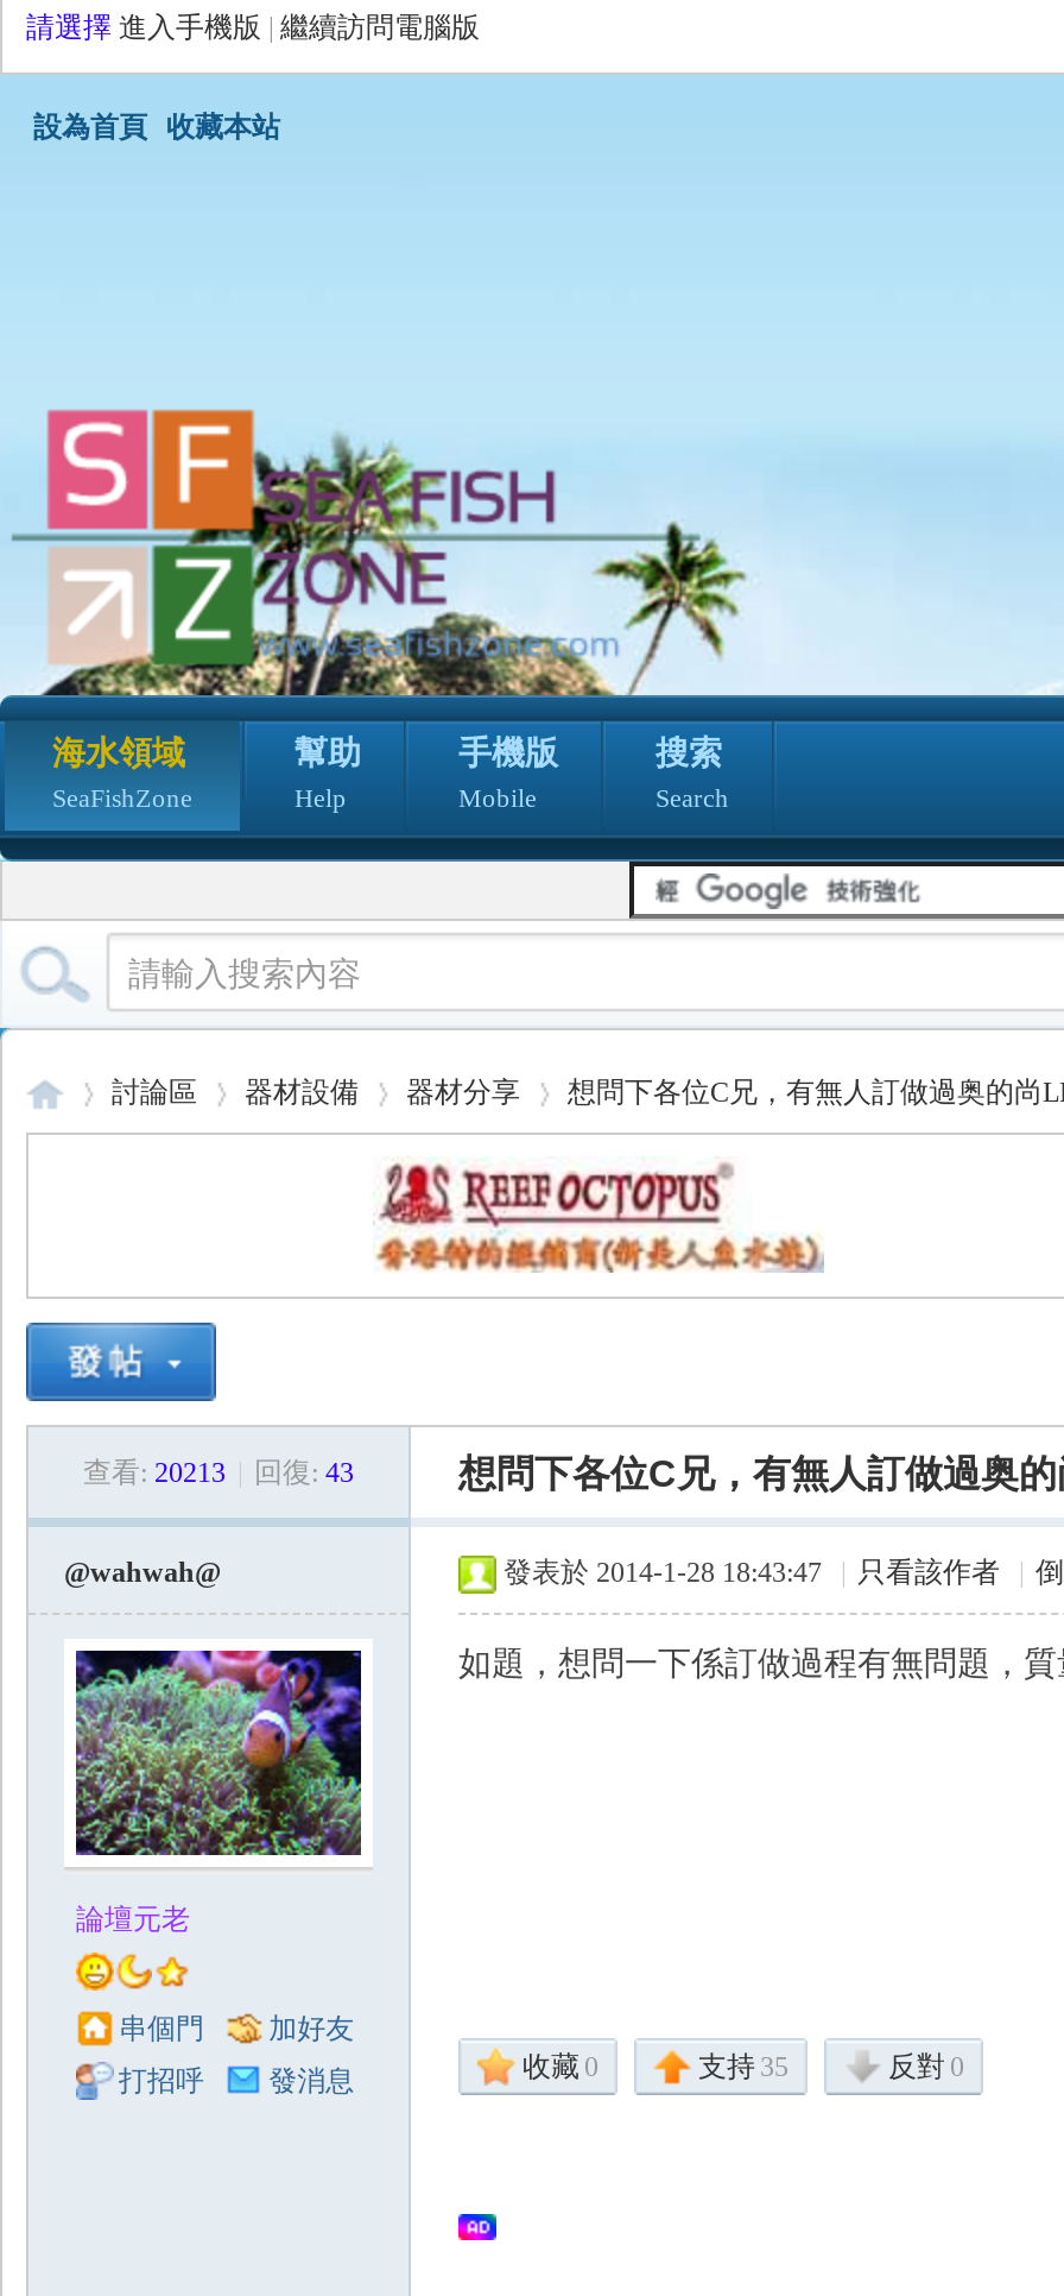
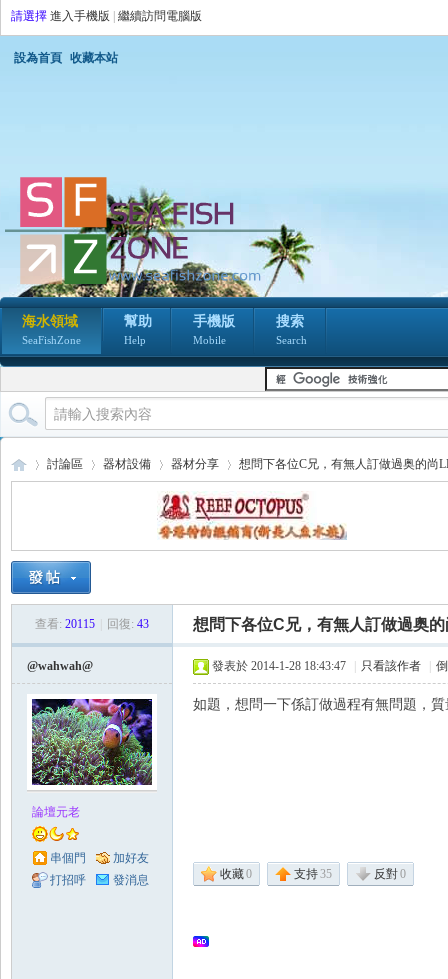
- 查看: 20213 回復: 43
+ 查看: 20115 回復: 43
